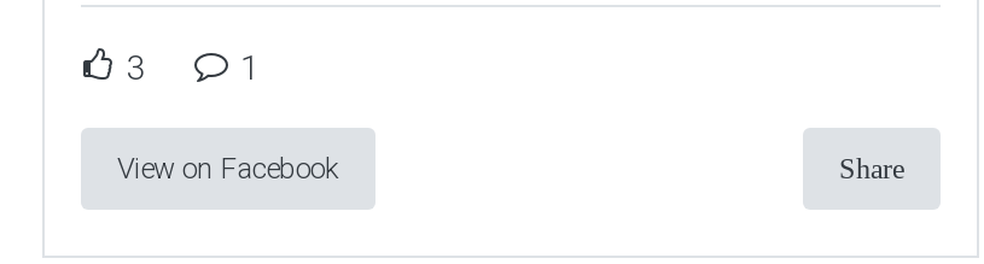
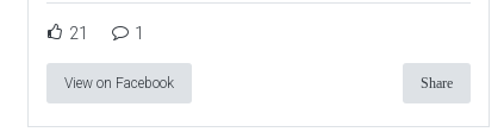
- 3
+ 21
